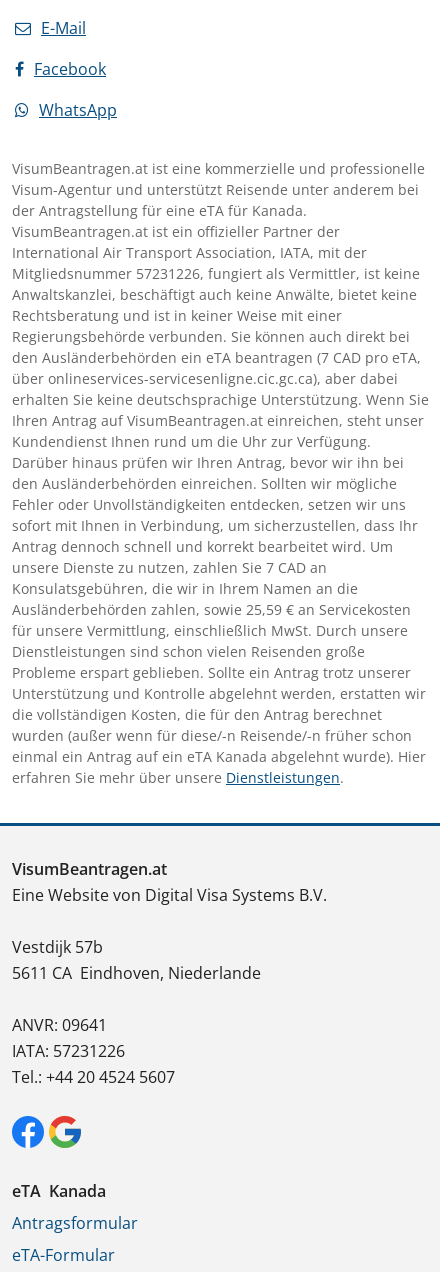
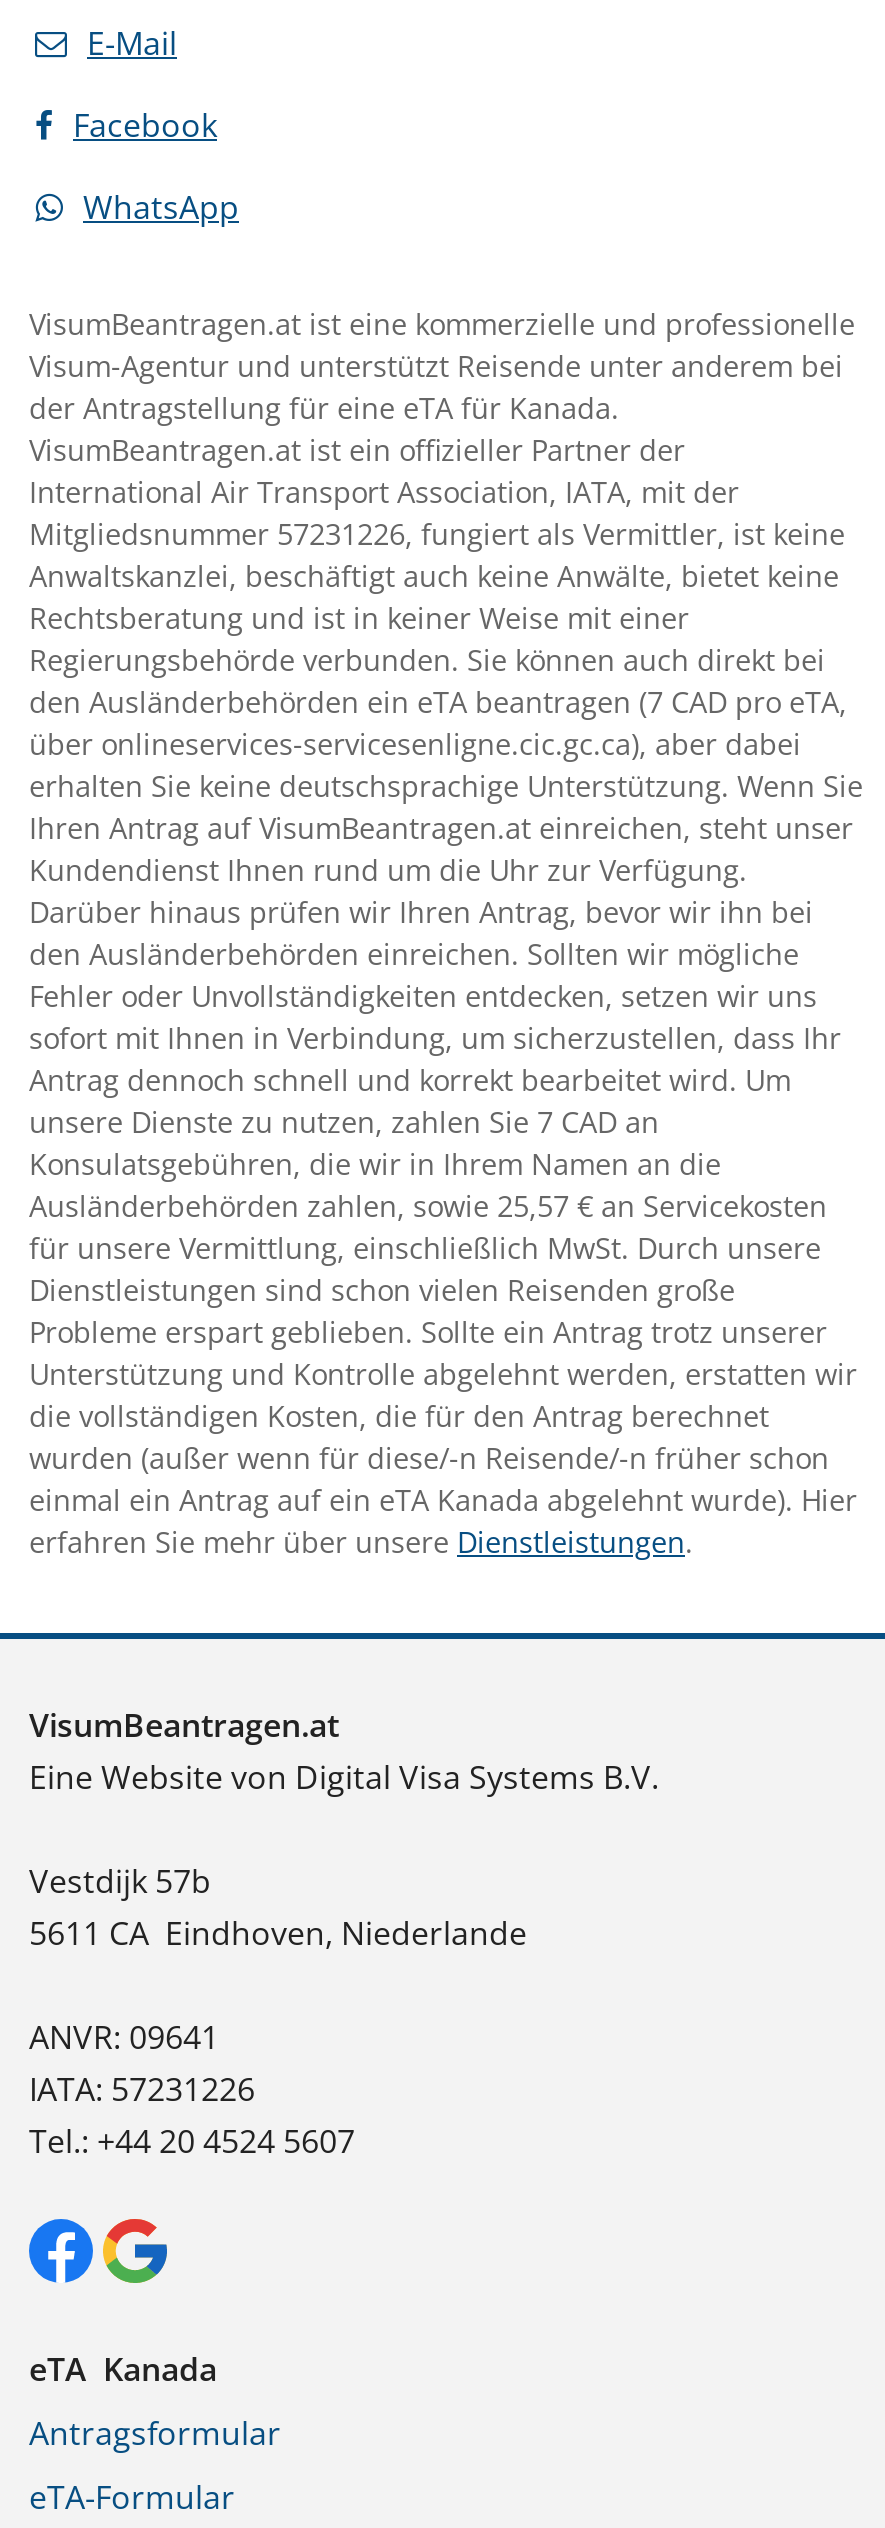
- Ausländerbehörden zahlen, sowie 25,59 € an Servicekosten
+ Ausländerbehörden zahlen, sowie 25,57 € an Servicekosten
